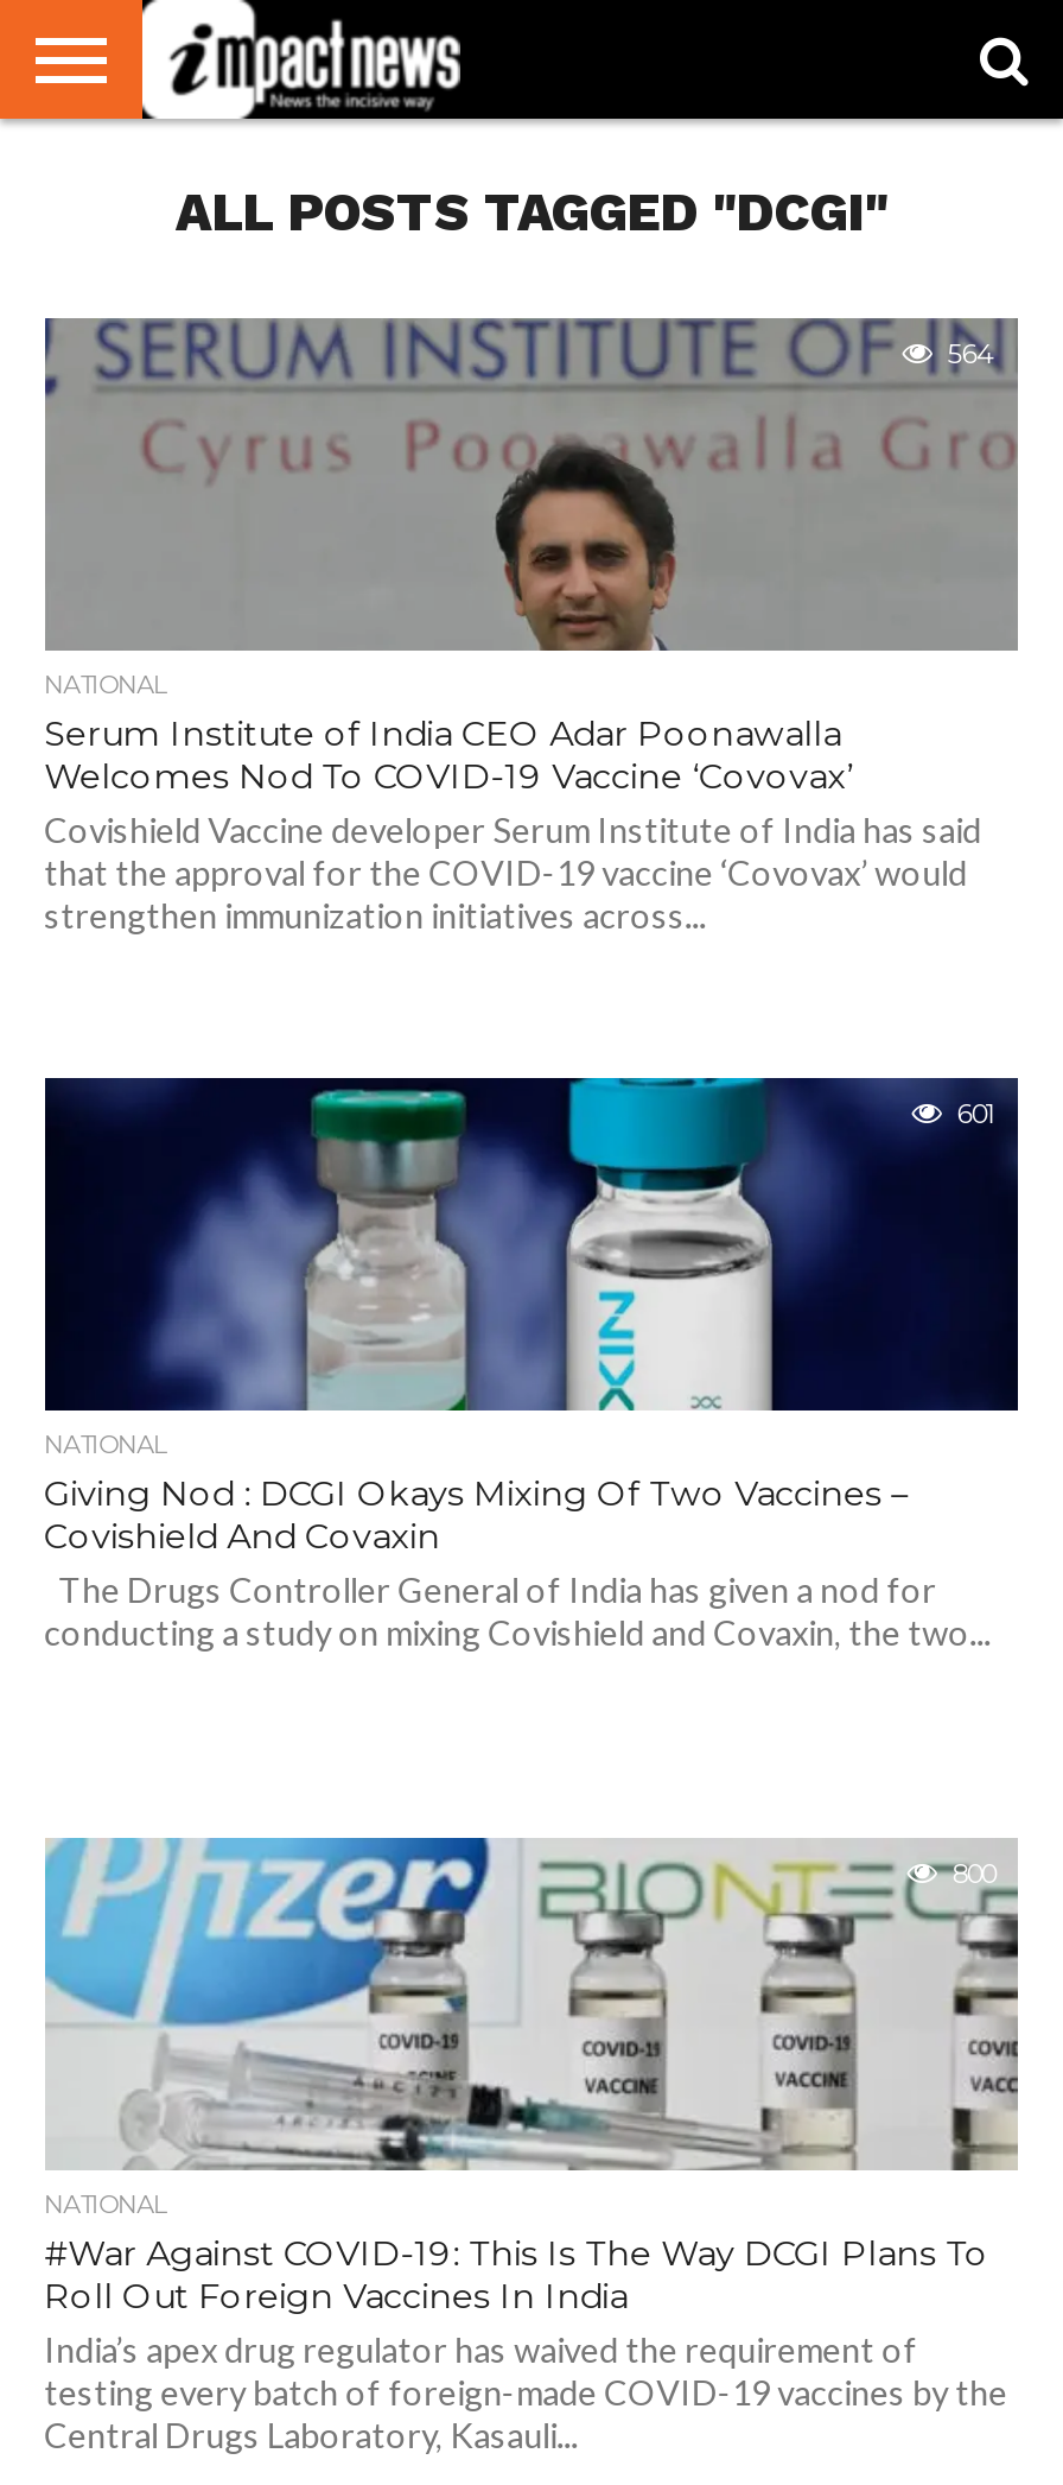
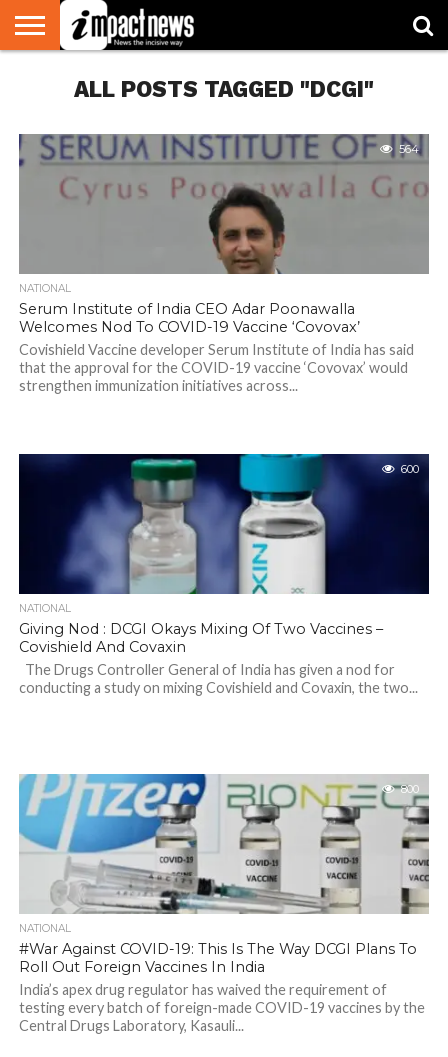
- 601
+ 600
